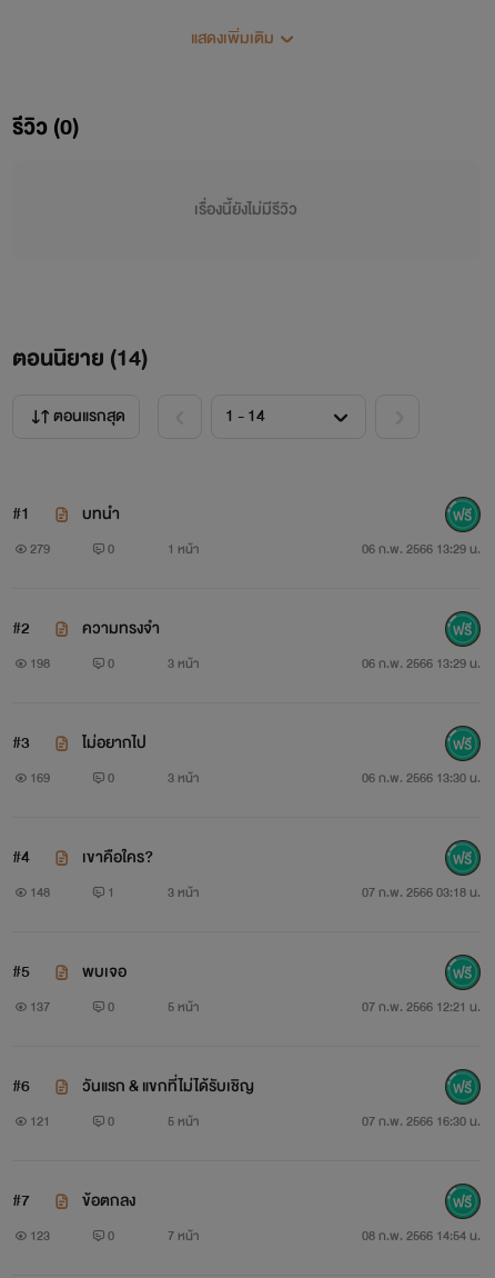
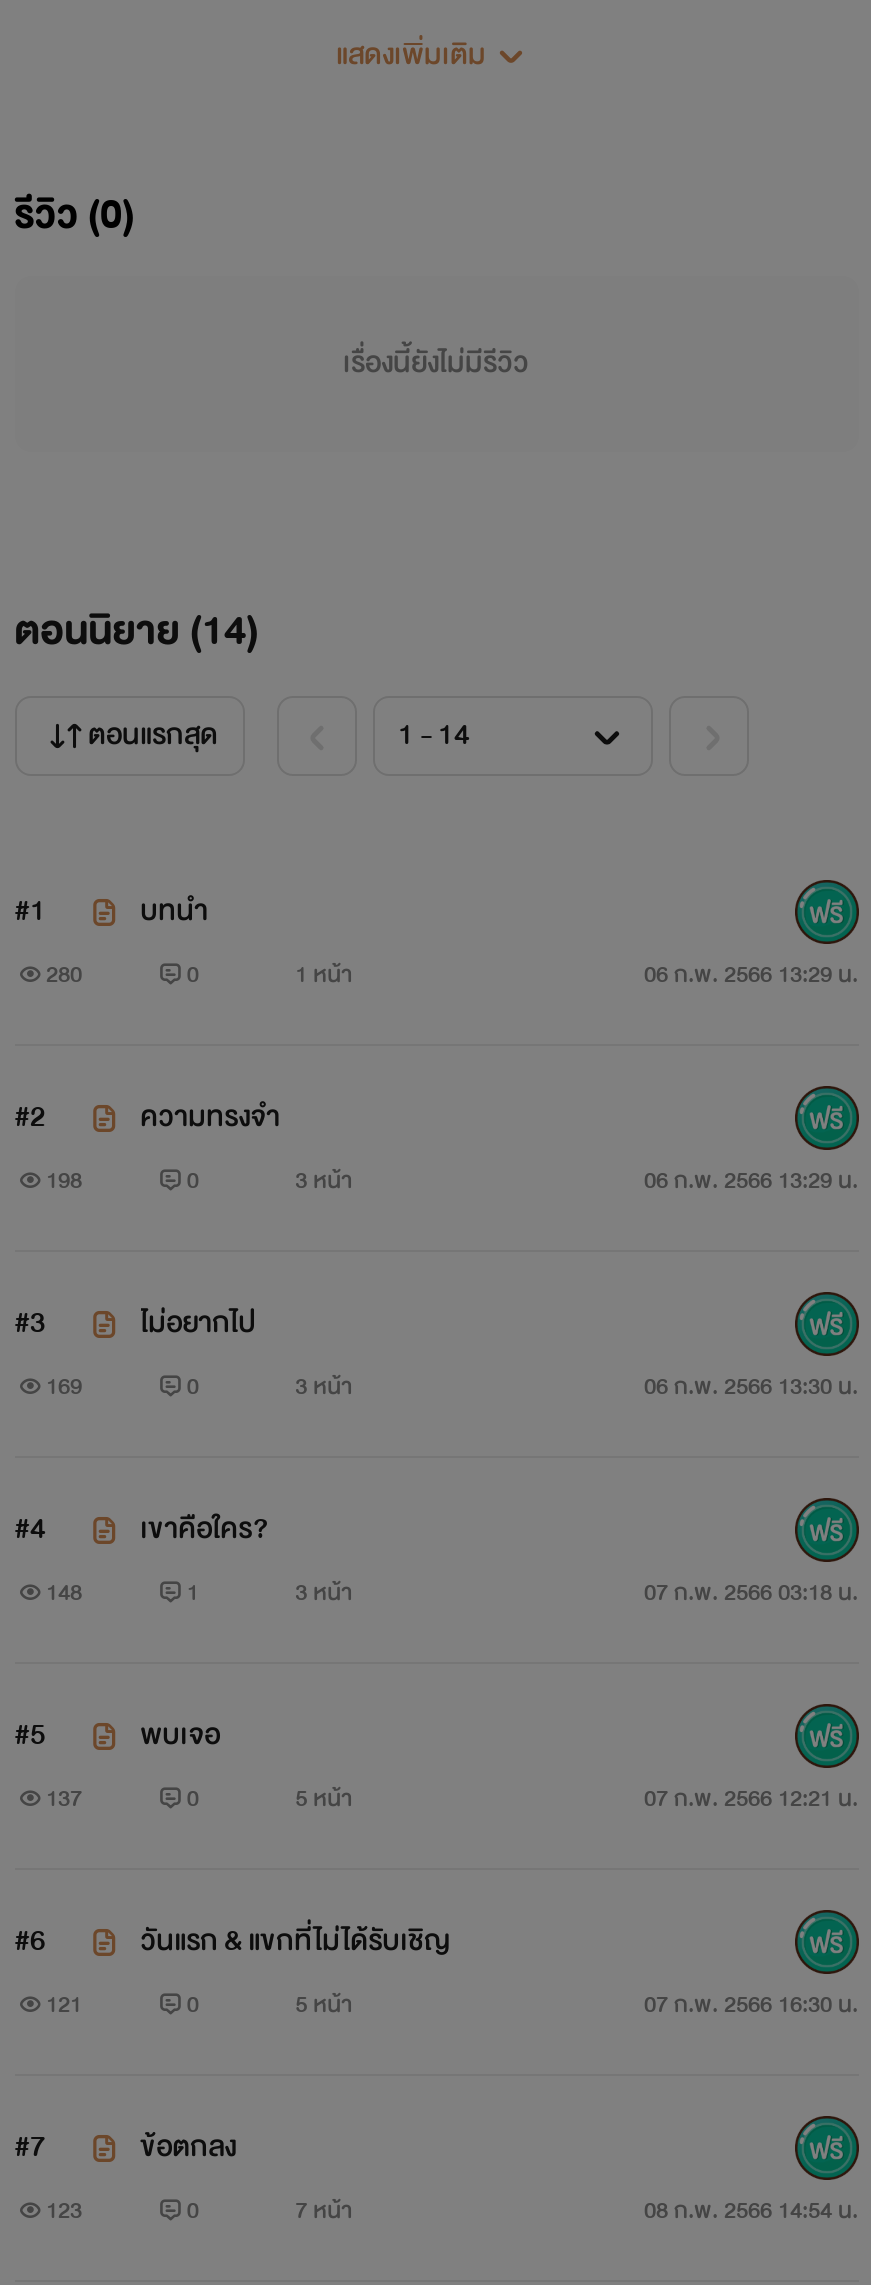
- 279
+ 280
